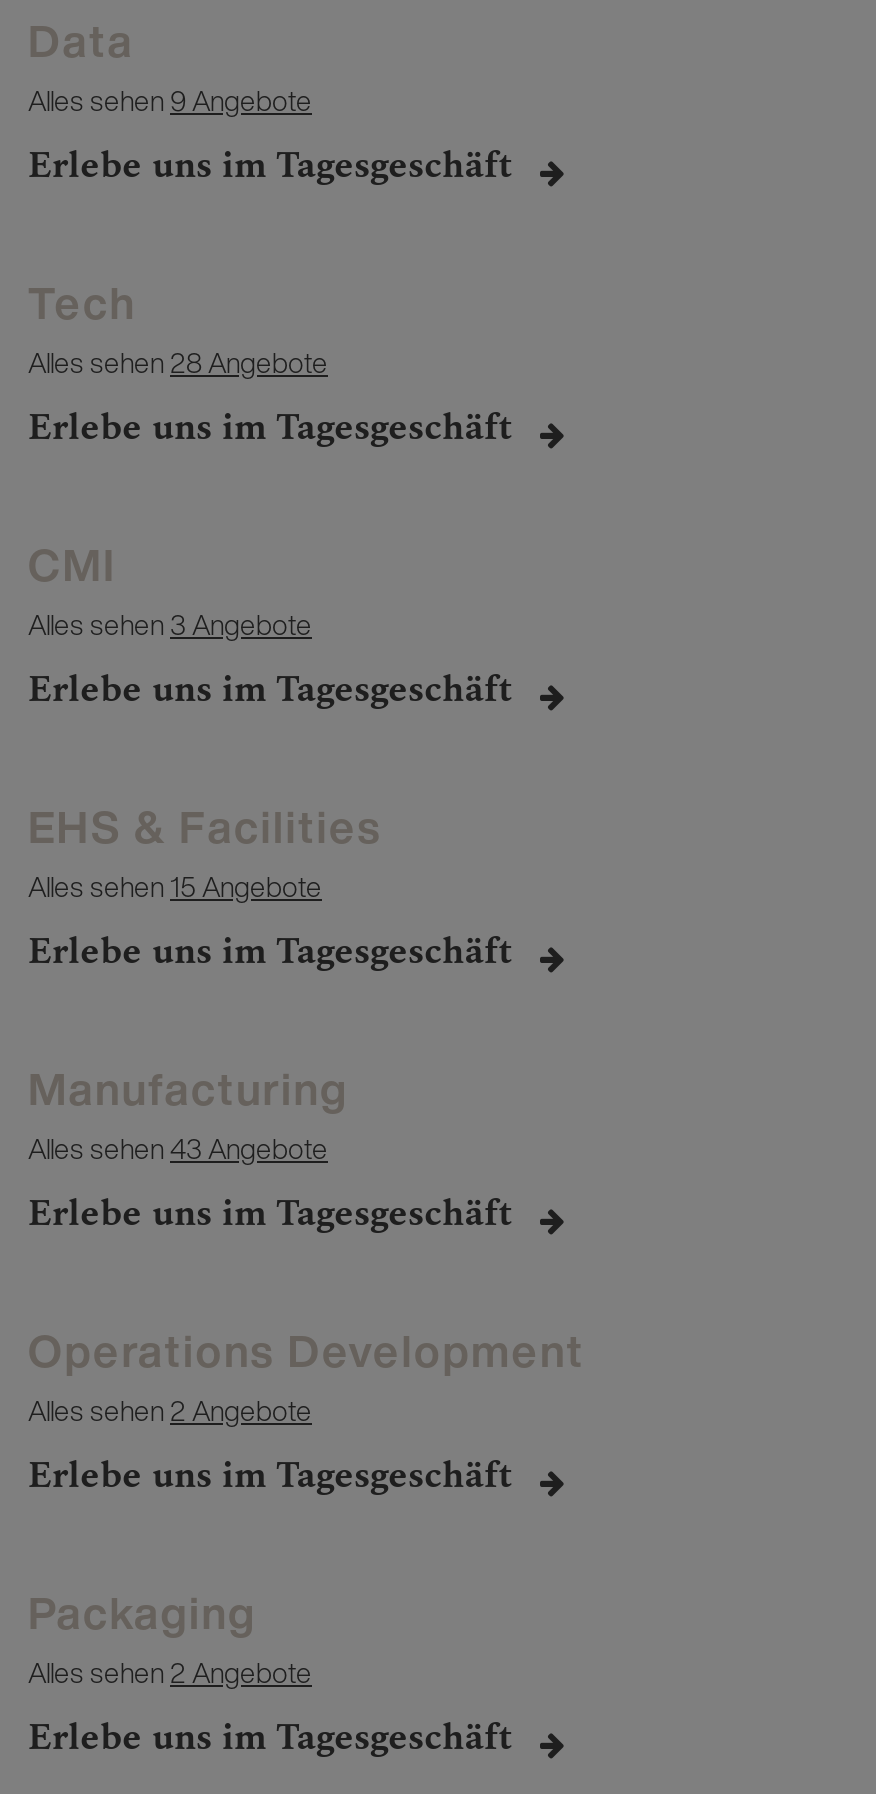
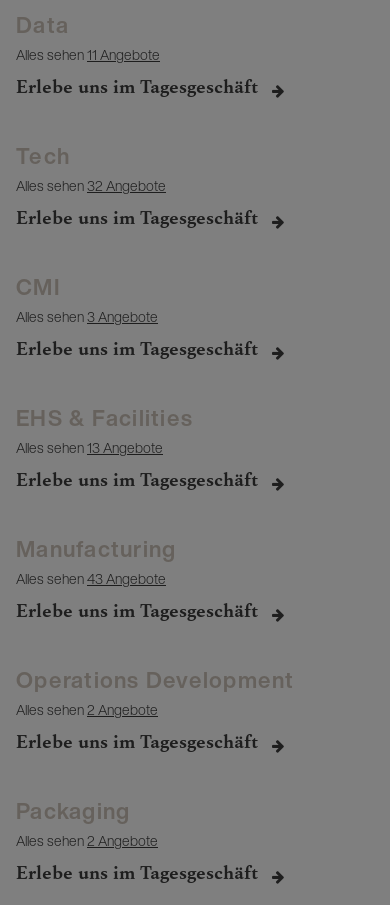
- Alles sehen 9 Angebote
+ Alles sehen 11 Angebote

- Alles sehen 28 Angebote
+ Alles sehen 32 Angebote

- Alles sehen 15 Angebote
+ Alles sehen 13 Angebote
